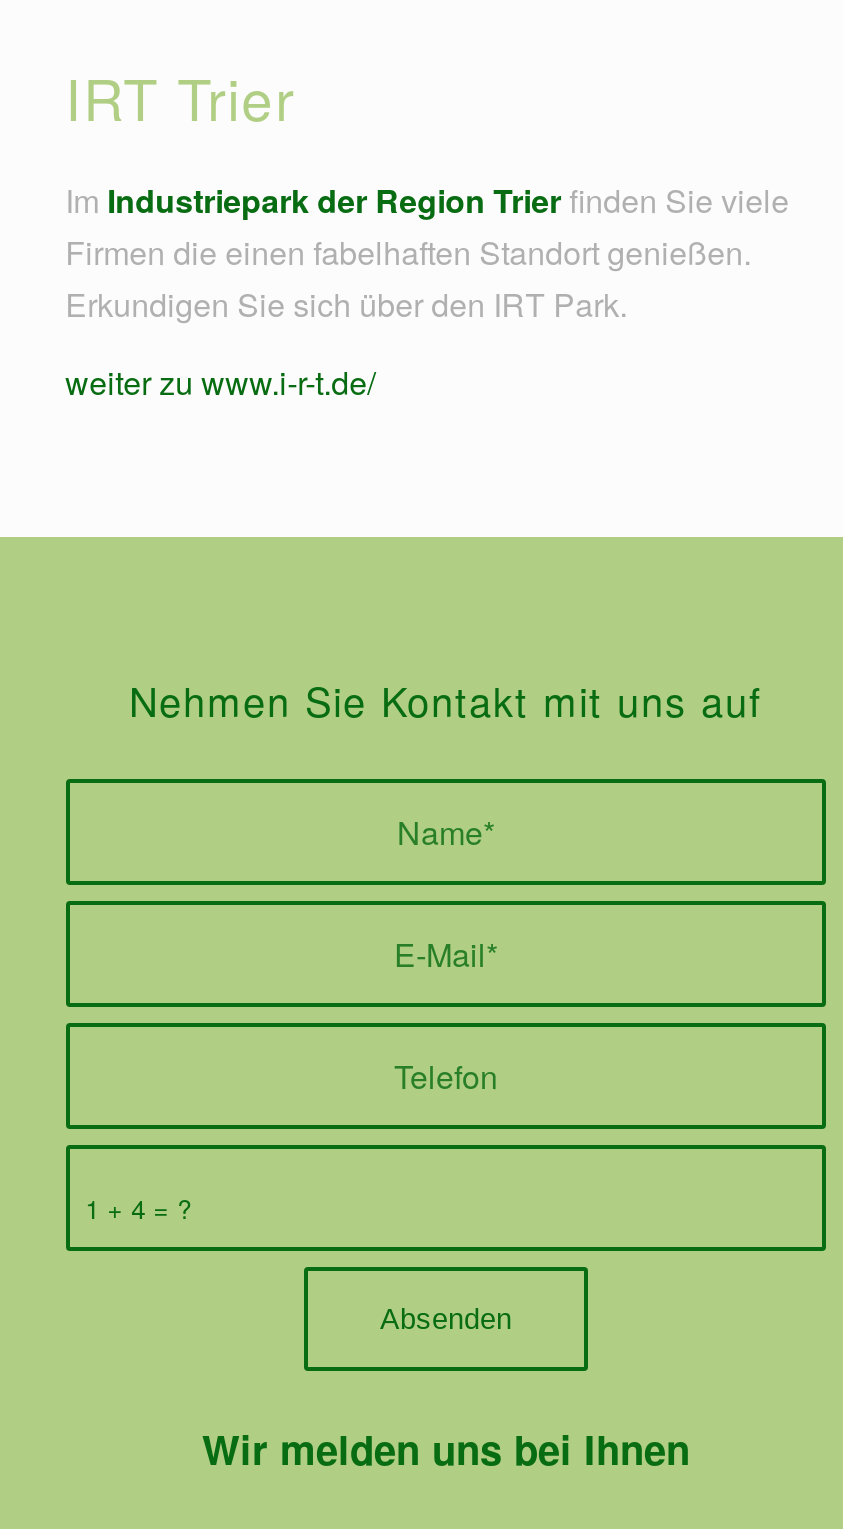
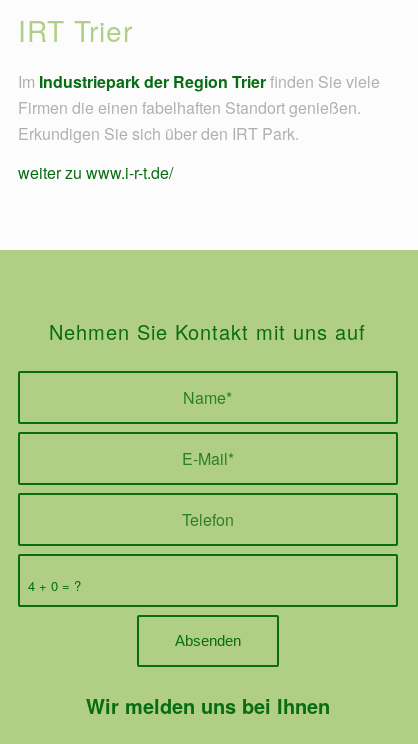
- 1 + 4 = ?
+ 4 + 0 = ?
